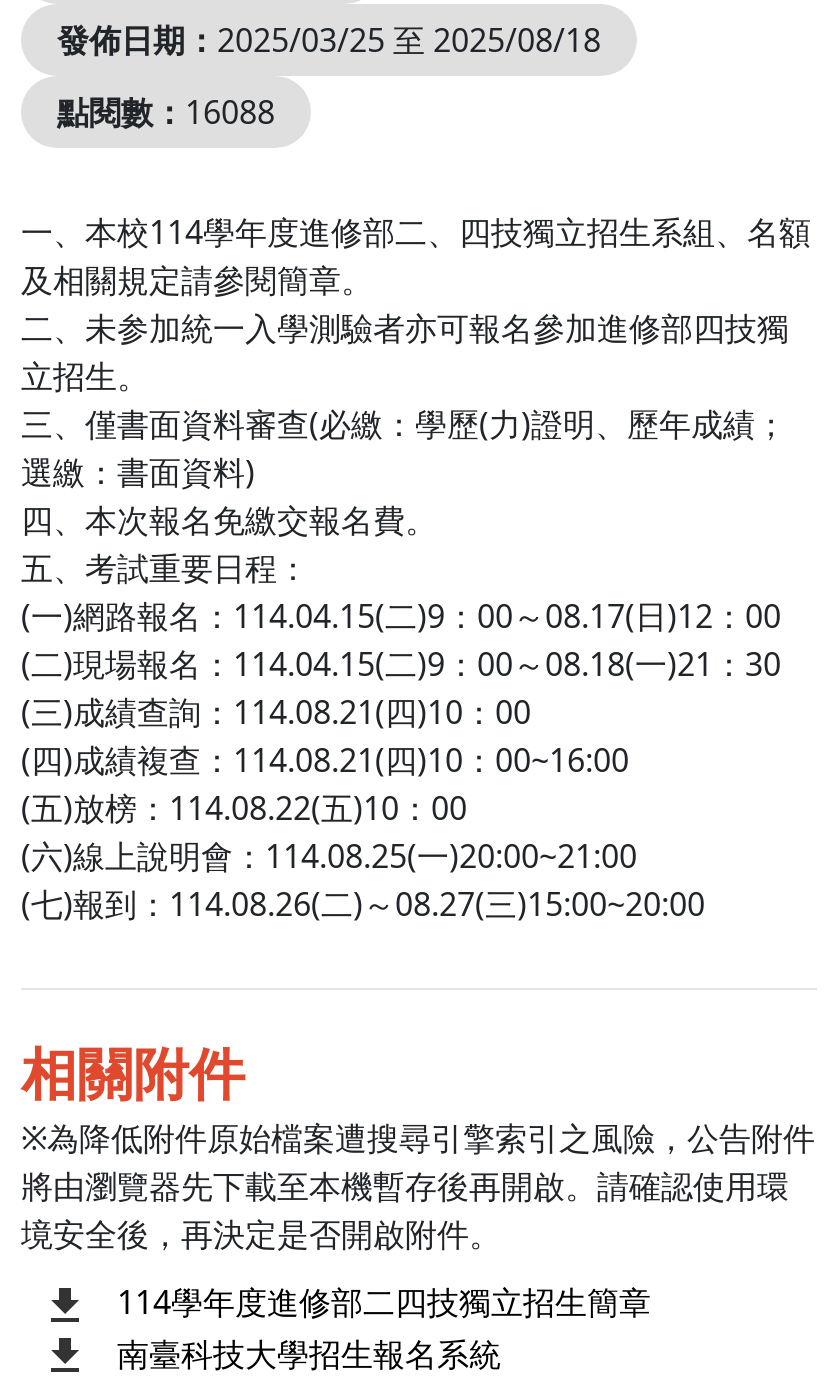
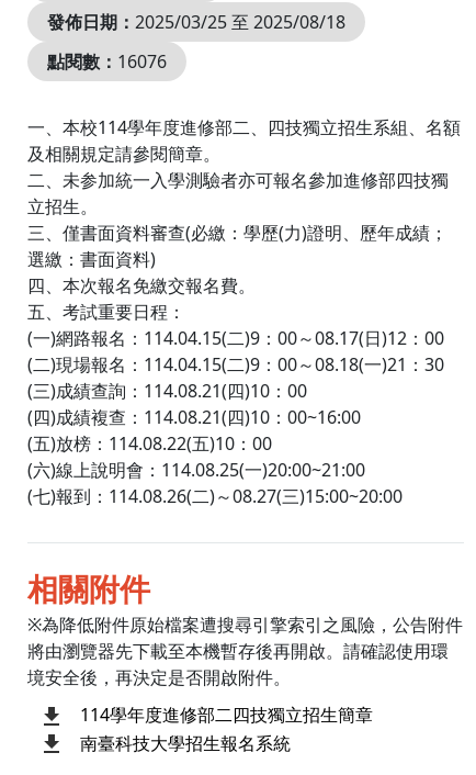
- 點閱數：16088
+ 點閱數：16076
